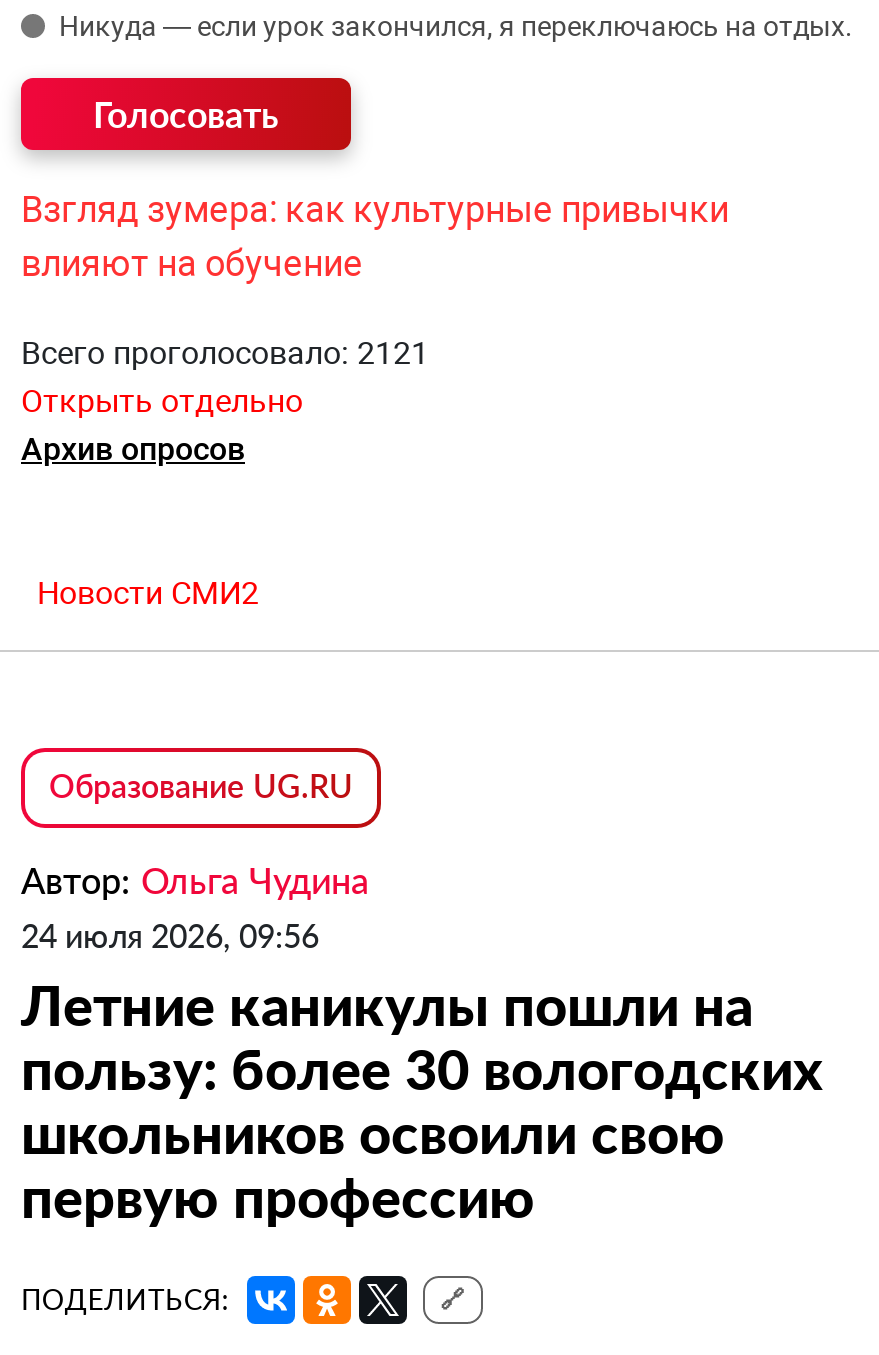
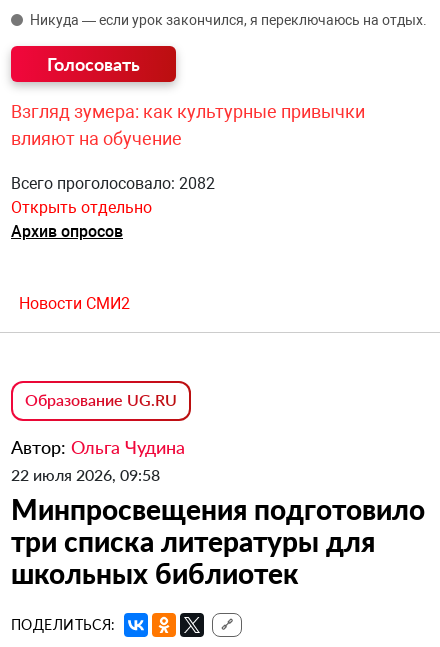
- Всего проголосовало: 2121
+ Всего проголосовало: 2082

- 24 июля 2026, 09:56
- Летние каникулы пошли на
- пользу: более 30 вологодских
- школьников освоили свою
- первую профессию
+ 22 июля 2026, 09:58
+ Минпросвещения подготовило
+ три списка литературы для
+ школьных библиотек
